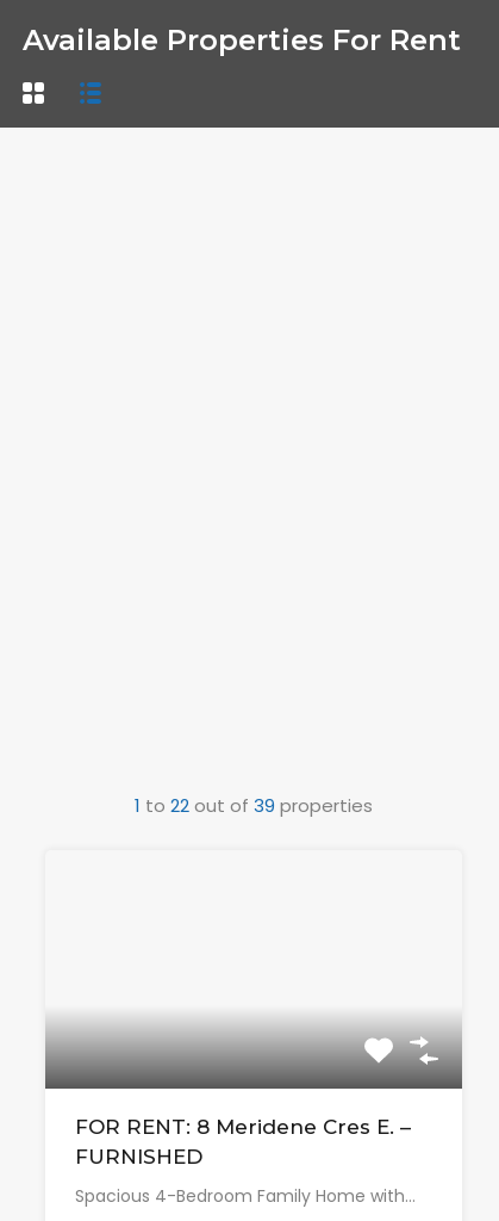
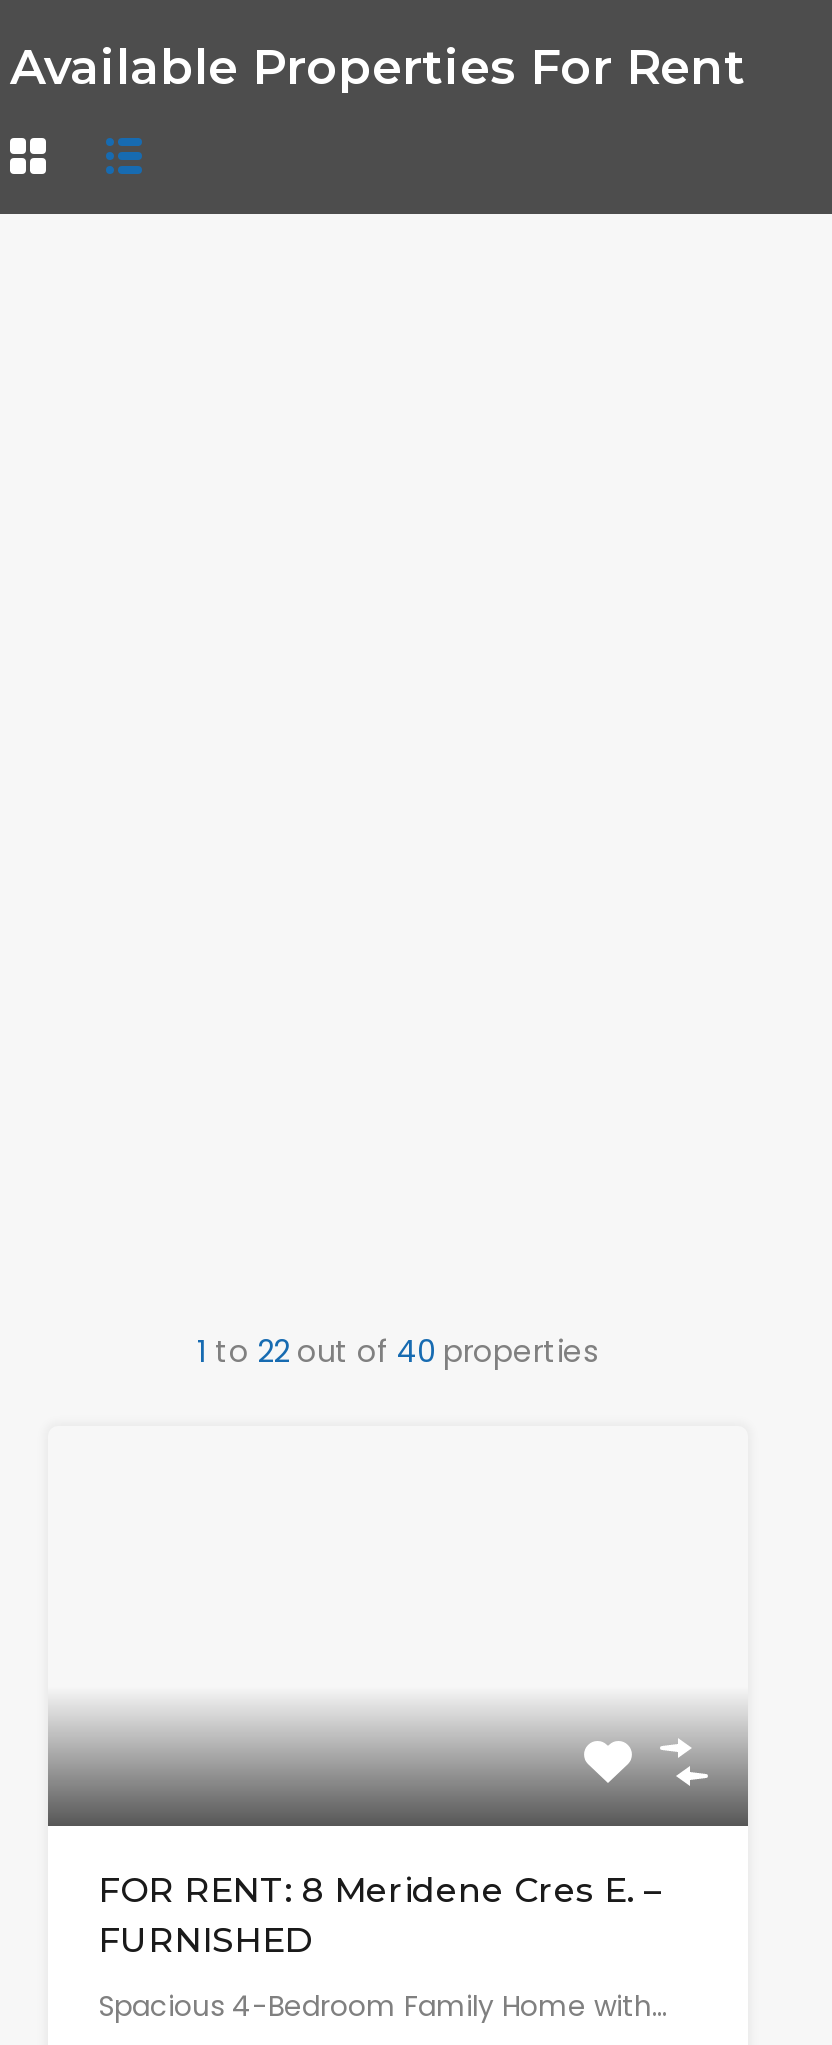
- 1 to 22 out of 39 properties
+ 1 to 22 out of 40 properties
